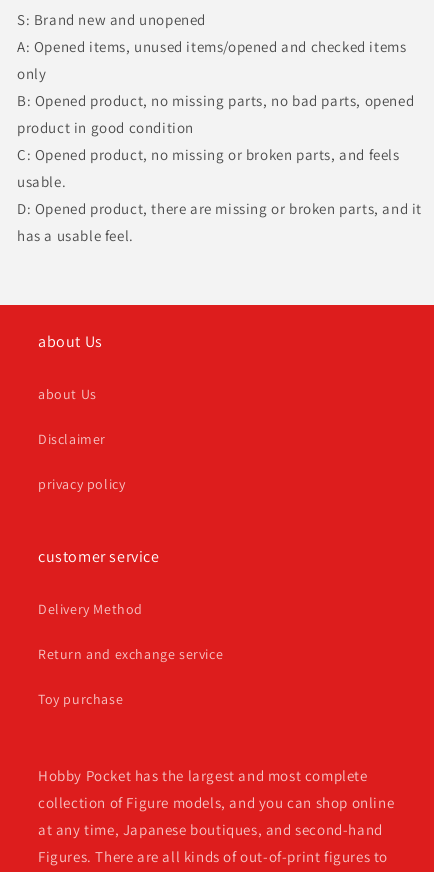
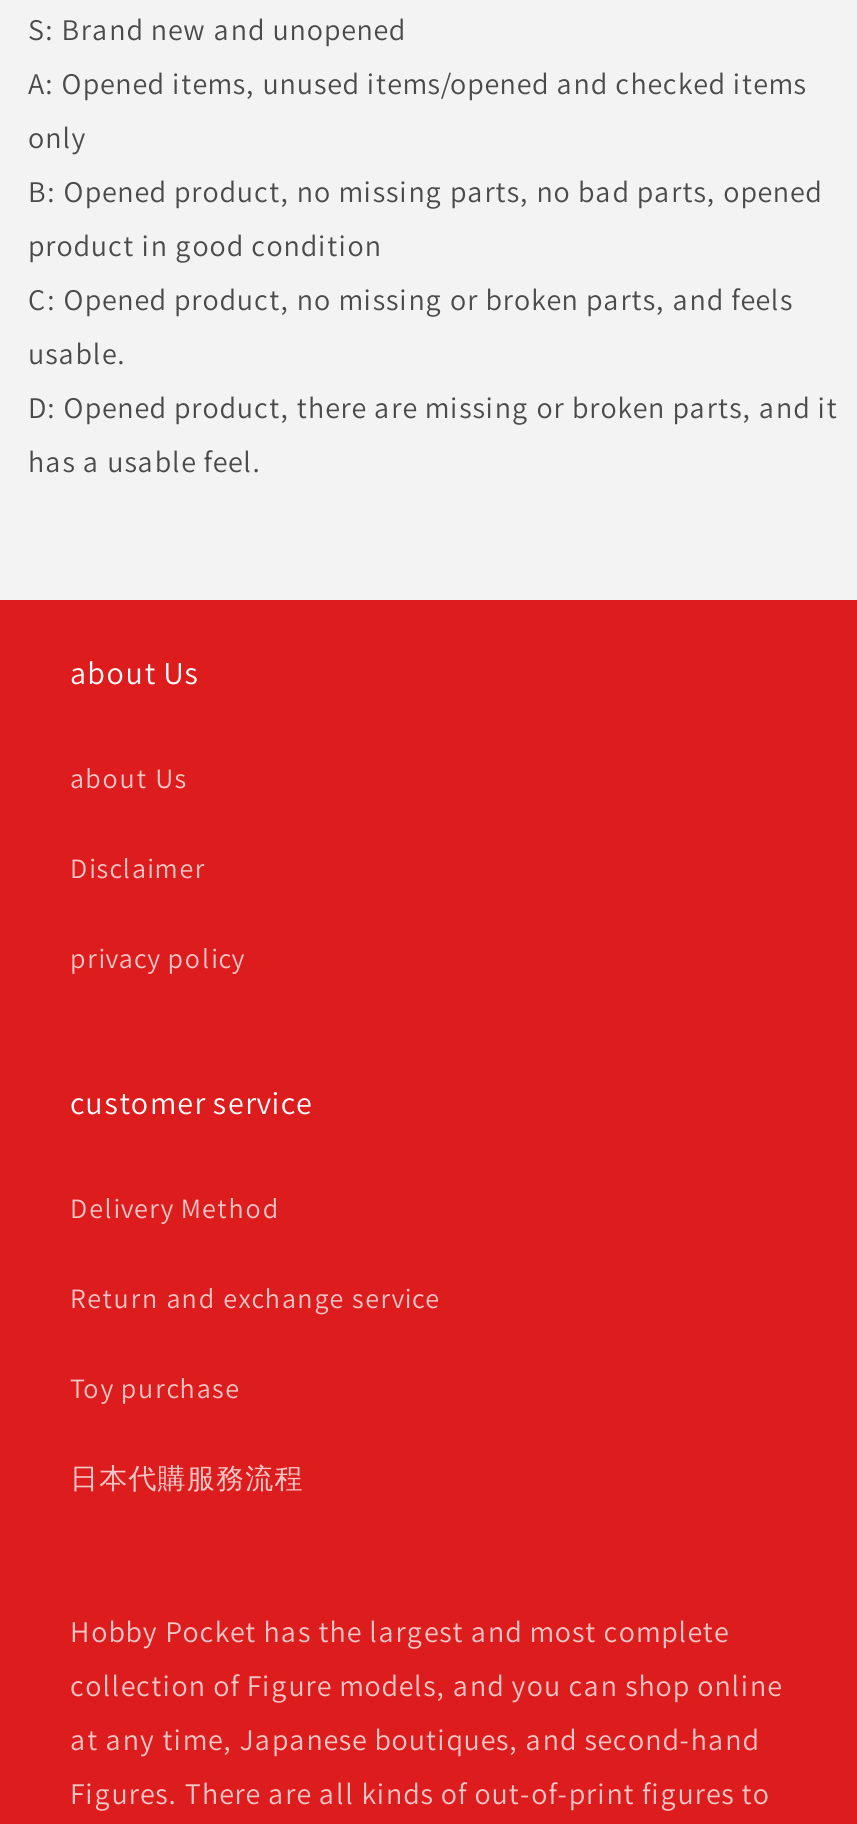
+ 日本代購服務流程
